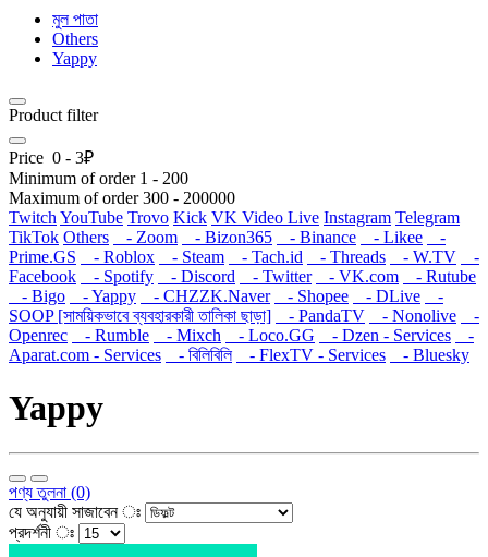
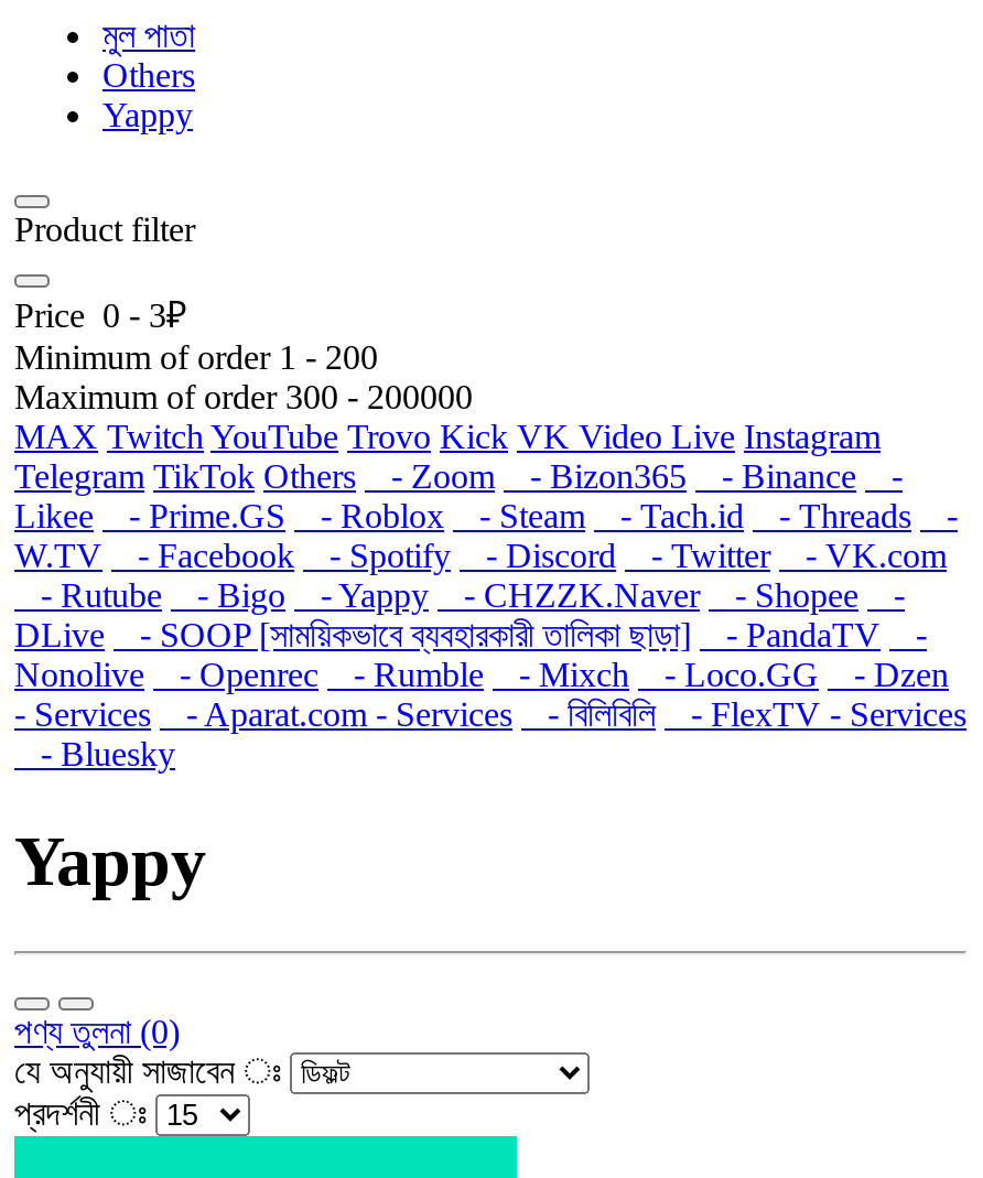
- Twitch YouTube Trovo Kick VK Video Live Instagram Telegram
- TikTok Others - Zoom - Bizon365 - Binance - Likee -
- Prime.GS - Roblox - Steam - Tach.id - Threads - W.TV -
- Facebook - Spotify - Discord - Twitter - VK.com - Rutube
- - Bigo - Yappy - CHZZK.Naver - Shopee - DLive -
- SOOP [সাময়িকভাবে ব্যবহারকারী তালিকা ছাড়া] - PandaTV - Nonolive -
- Openrec - Rumble - Mixch - Loco.GG - Dzen - Services -
- Aparat.com - Services - বিলিবিলি - FlexTV - Services - Bluesky
+ MAX Twitch YouTube Trovo Kick VK Video Live Instagram
+ Telegram TikTok Others - Zoom - Bizon365 - Binance -
+ Likee - Prime.GS - Roblox - Steam - Tach.id - Threads -
+ W.TV - Facebook - Spotify - Discord - Twitter - VK.com
+ - Rutube - Bigo - Yappy - CHZZK.Naver - Shopee -
+ DLive - SOOP [সাময়িকভাবে ব্যবহারকারী তালিকা ছাড়া] - PandaTV -
+ Nonolive - Openrec - Rumble - Mixch - Loco.GG - Dzen
+ - Services - Aparat.com - Services - বিলিবিলি - FlexTV - Services
+ - Bluesky
